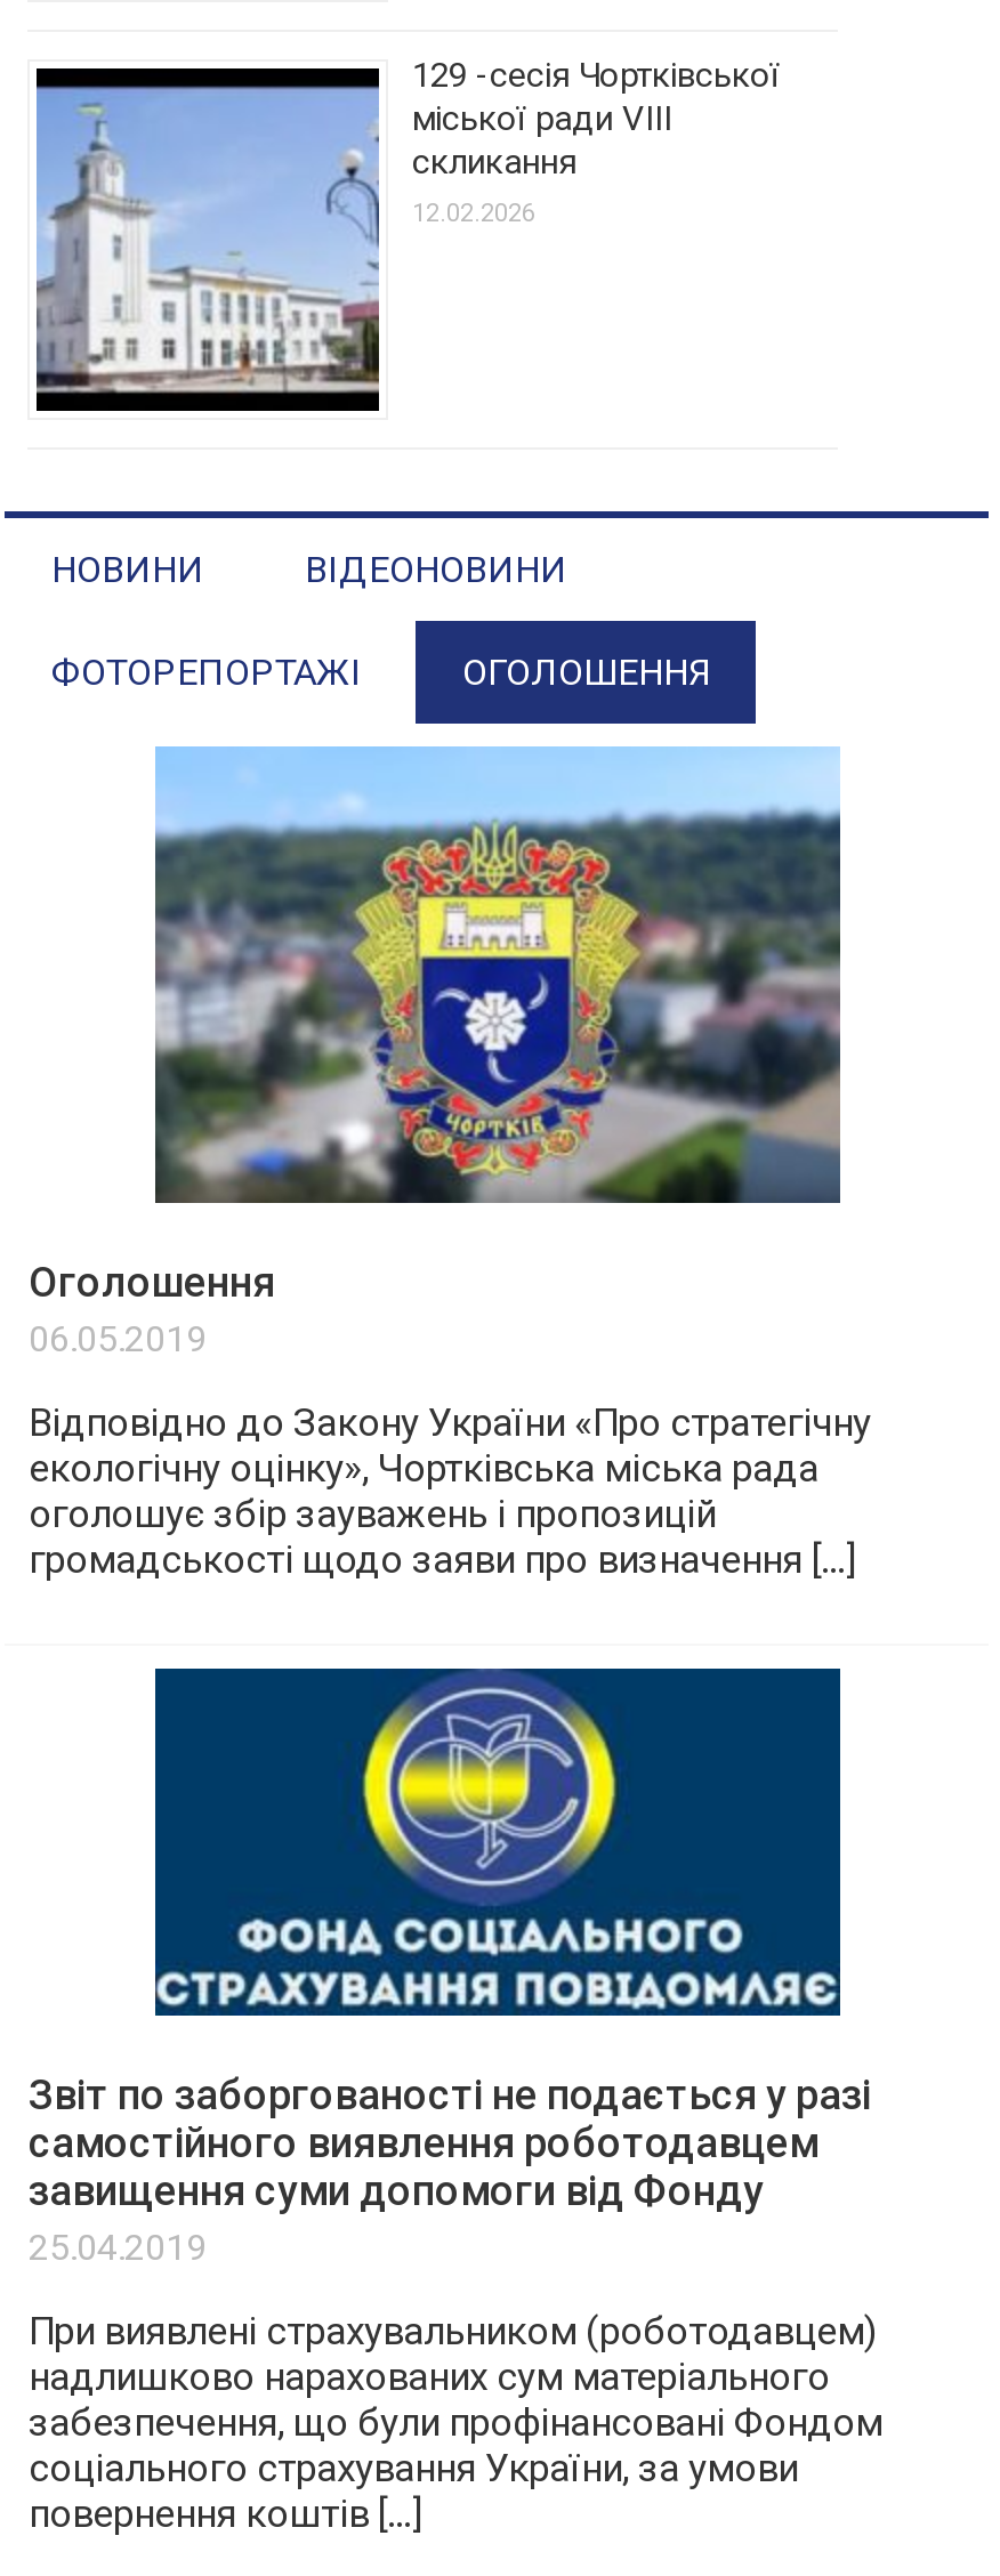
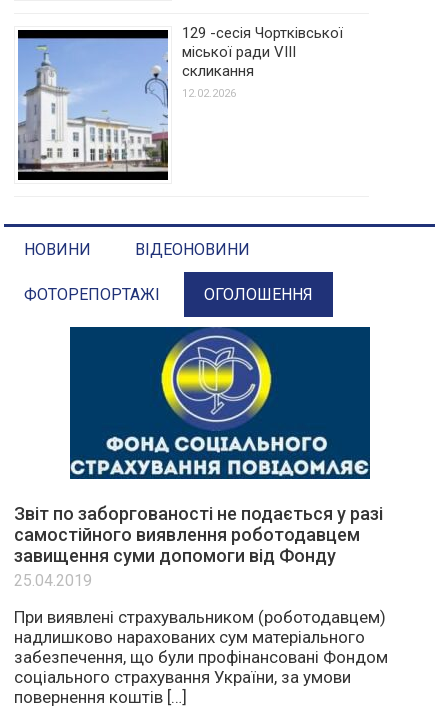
- [image]
- Оголошення
- 06.05.2019
- Відповідно до Закону України «Про стратегічну
- екологічну оцінку», Чортківська міська рада
- оголошує збір зауважень і пропозицій
- громадськості щодо заяви про визначення […]
